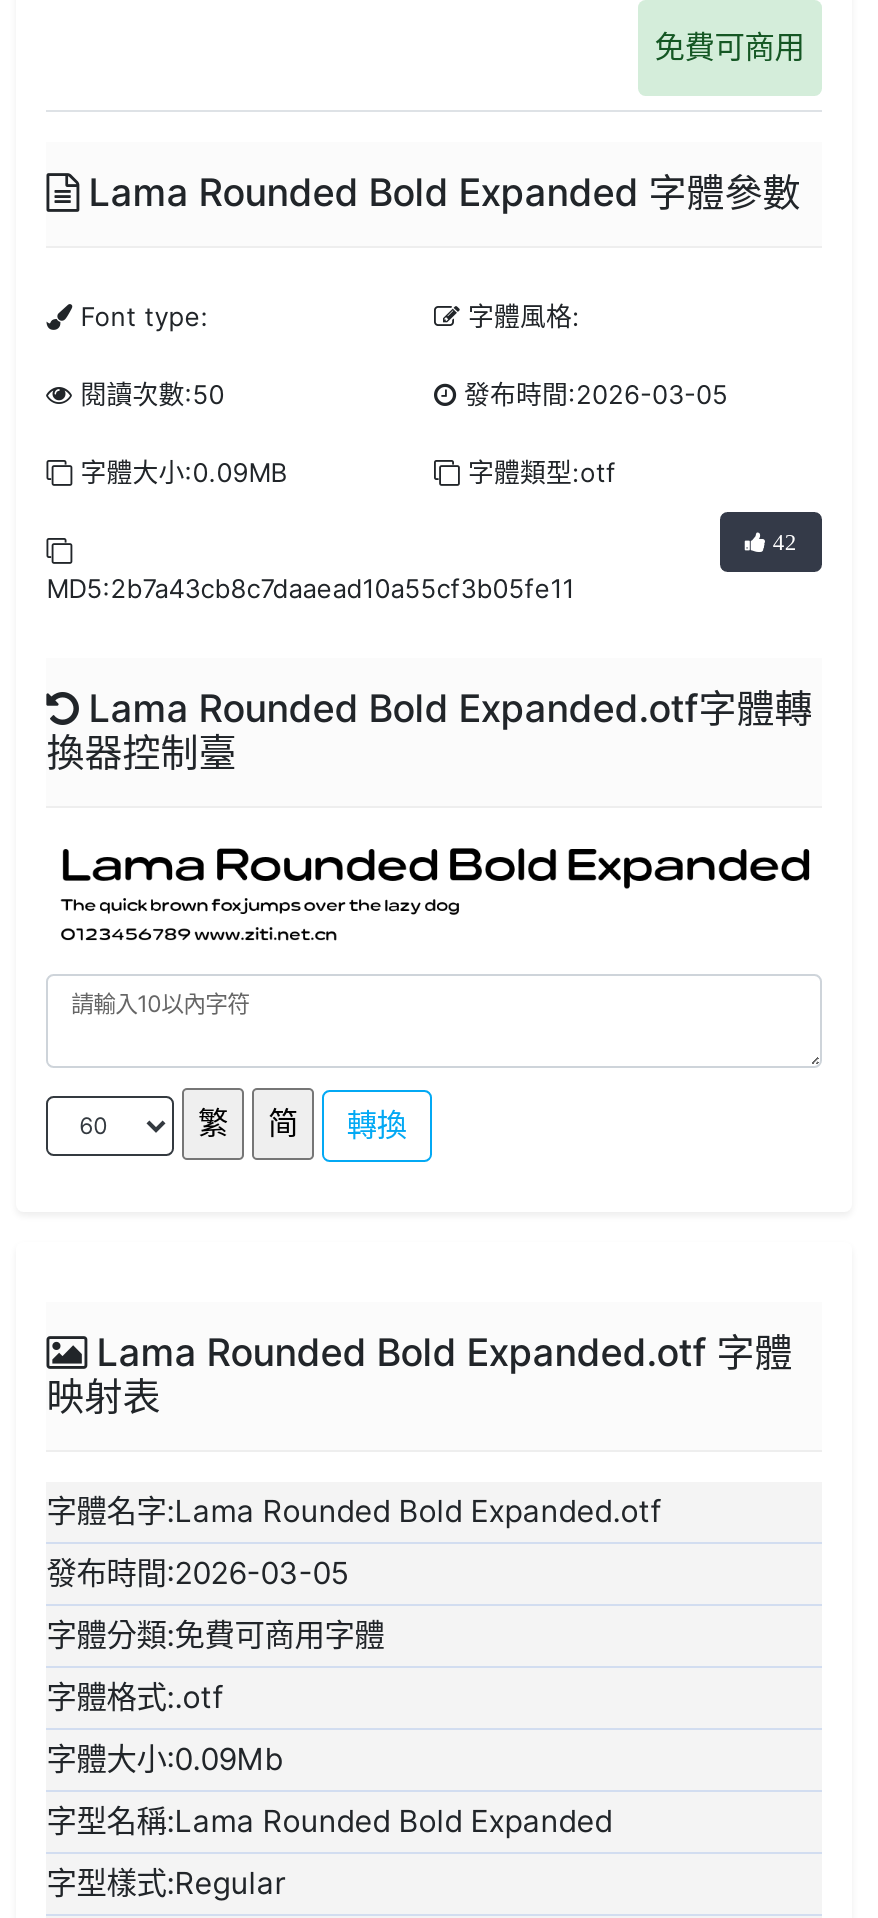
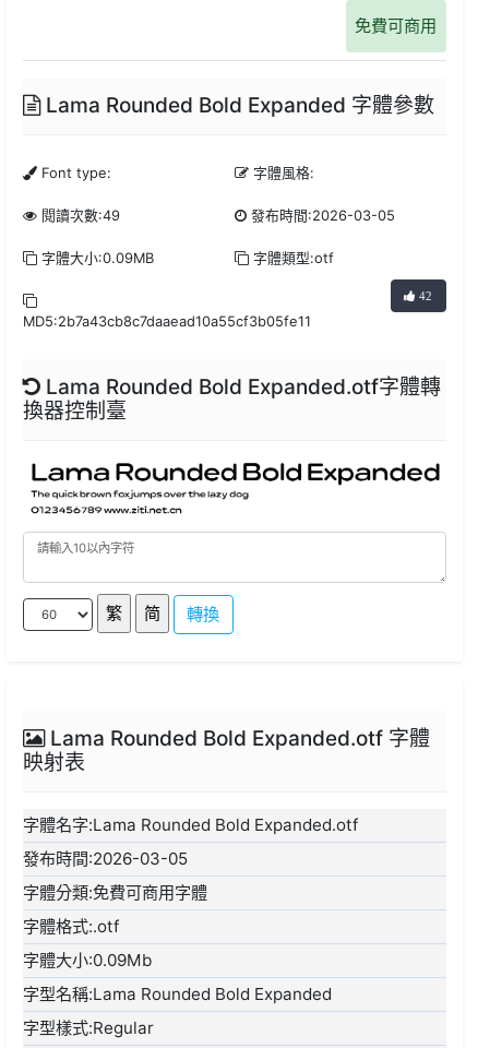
- 閱讀次數:50
+ 閱讀次數:49
